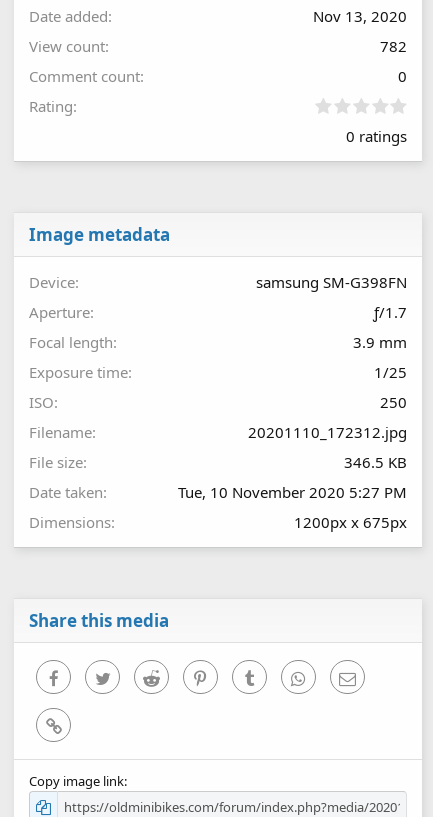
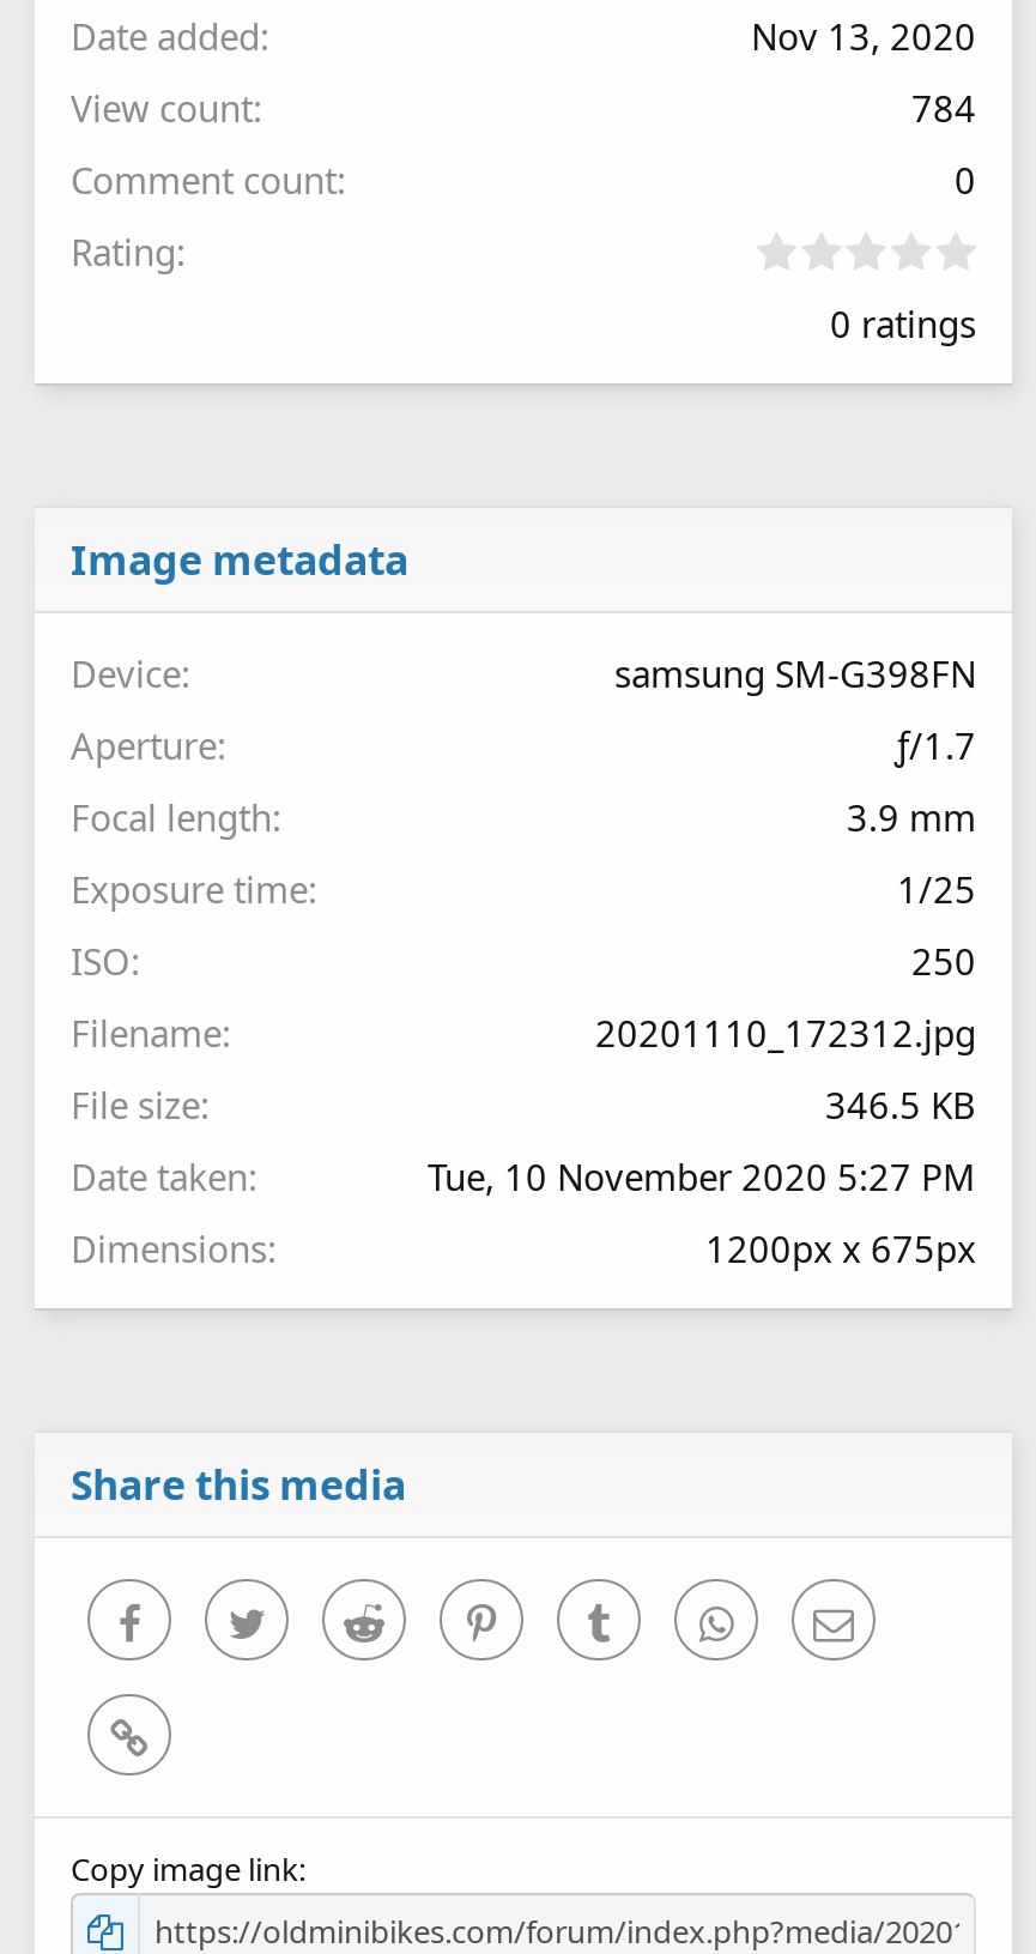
- 782
+ 784
